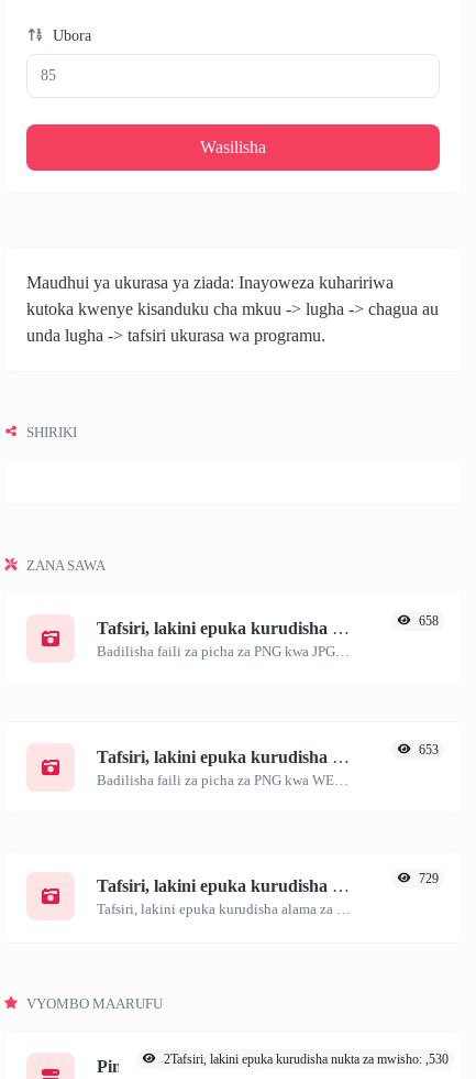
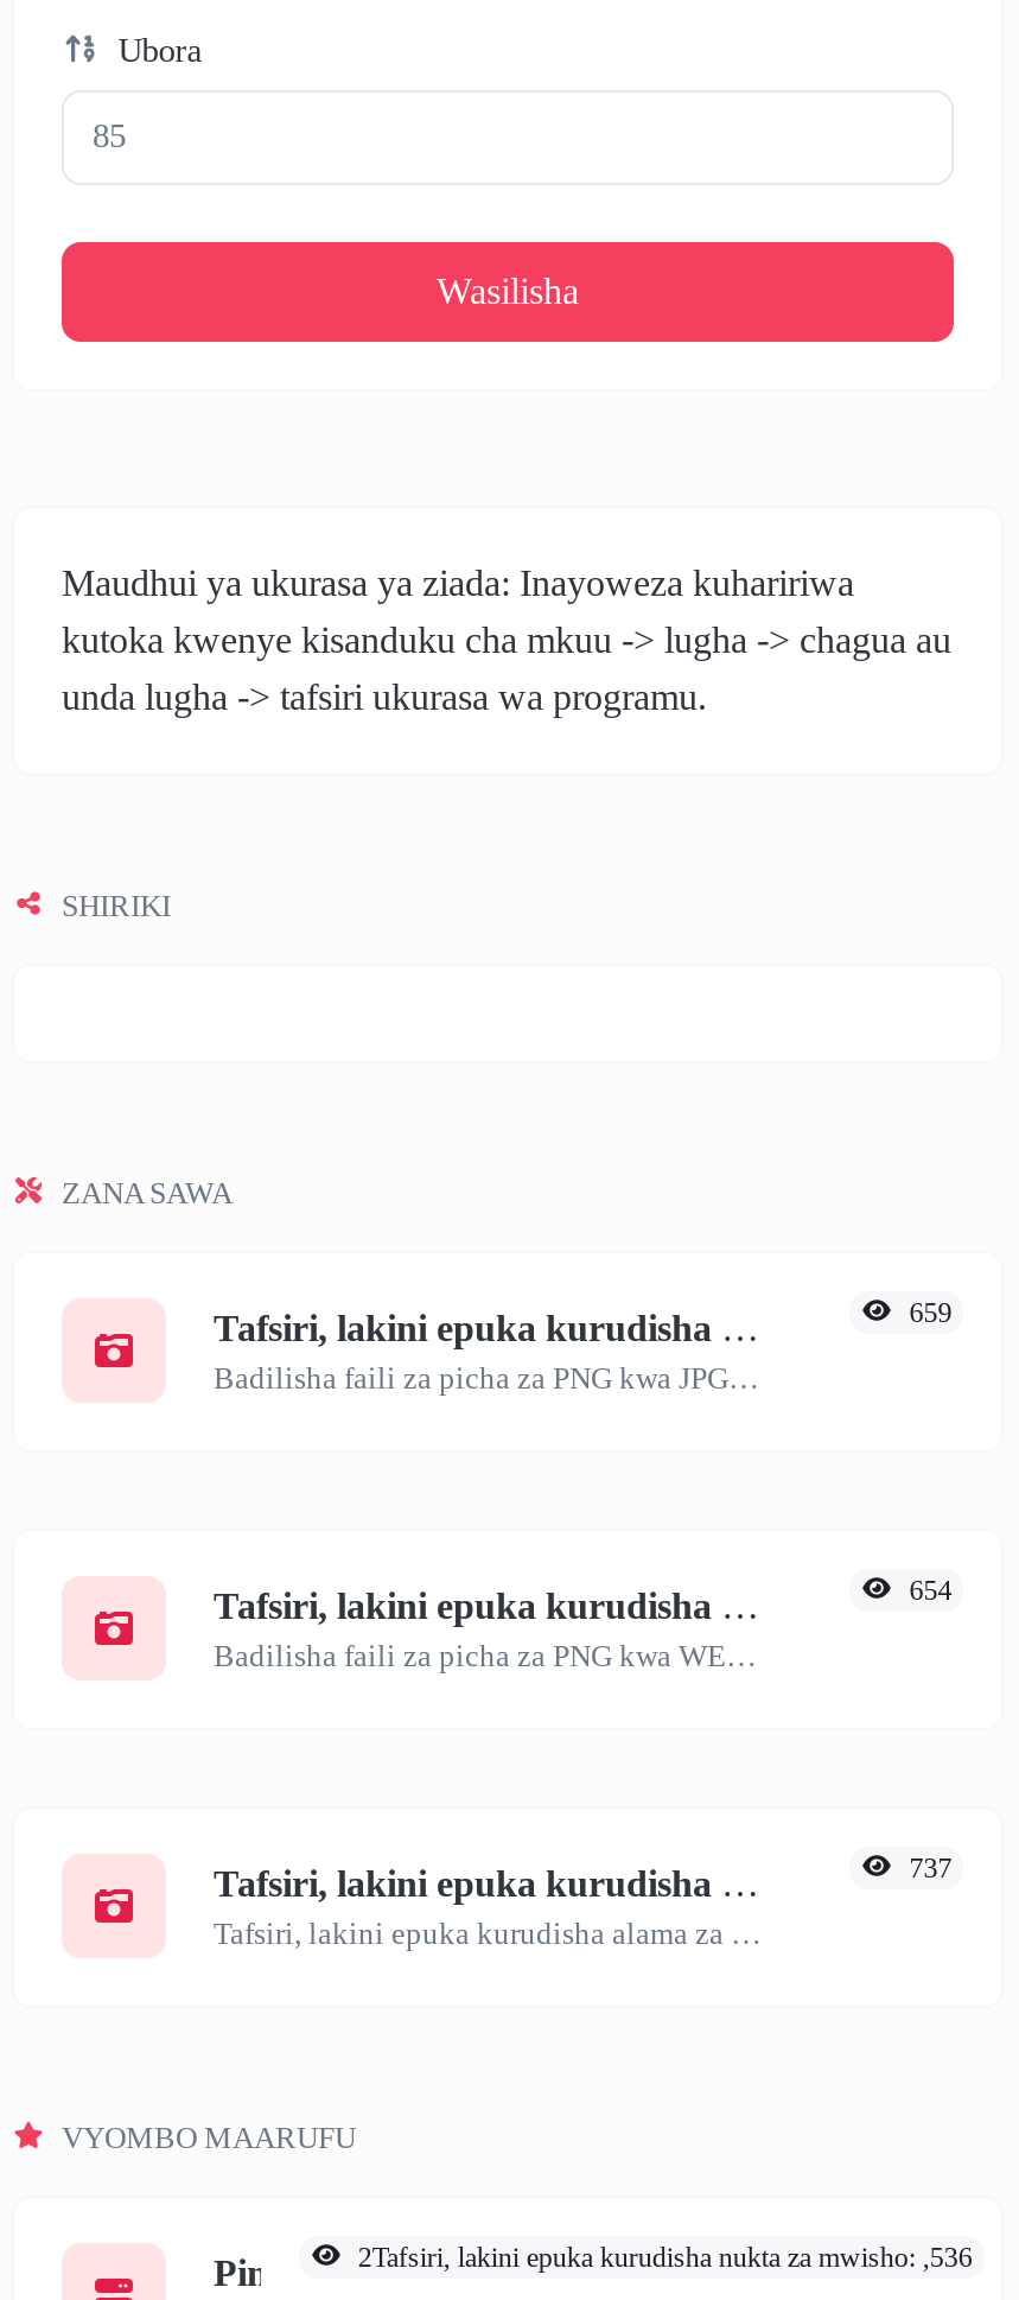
- 658
+ 659

- 653
+ 654

- 729
+ 737

- 2Tafsiri, lakini epuka kurudisha nukta za mwisho: ,530
+ 2Tafsiri, lakini epuka kurudisha nukta za mwisho: ,536
